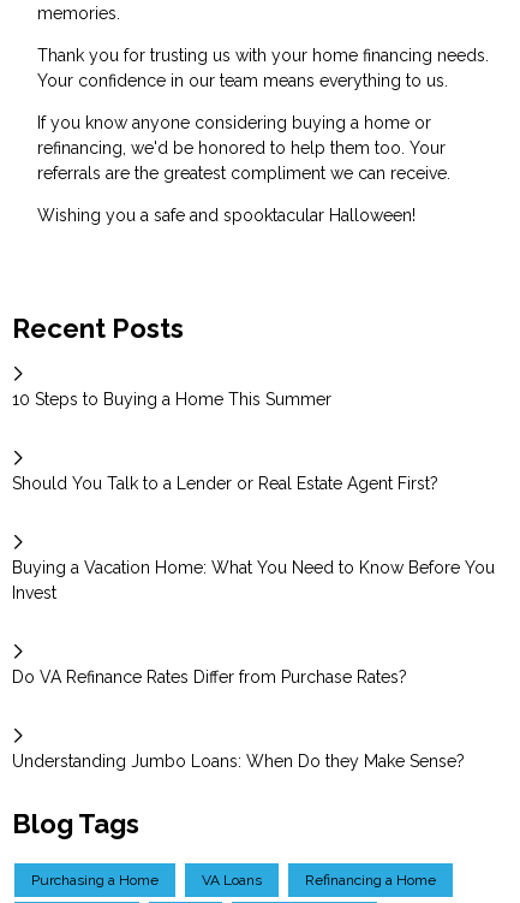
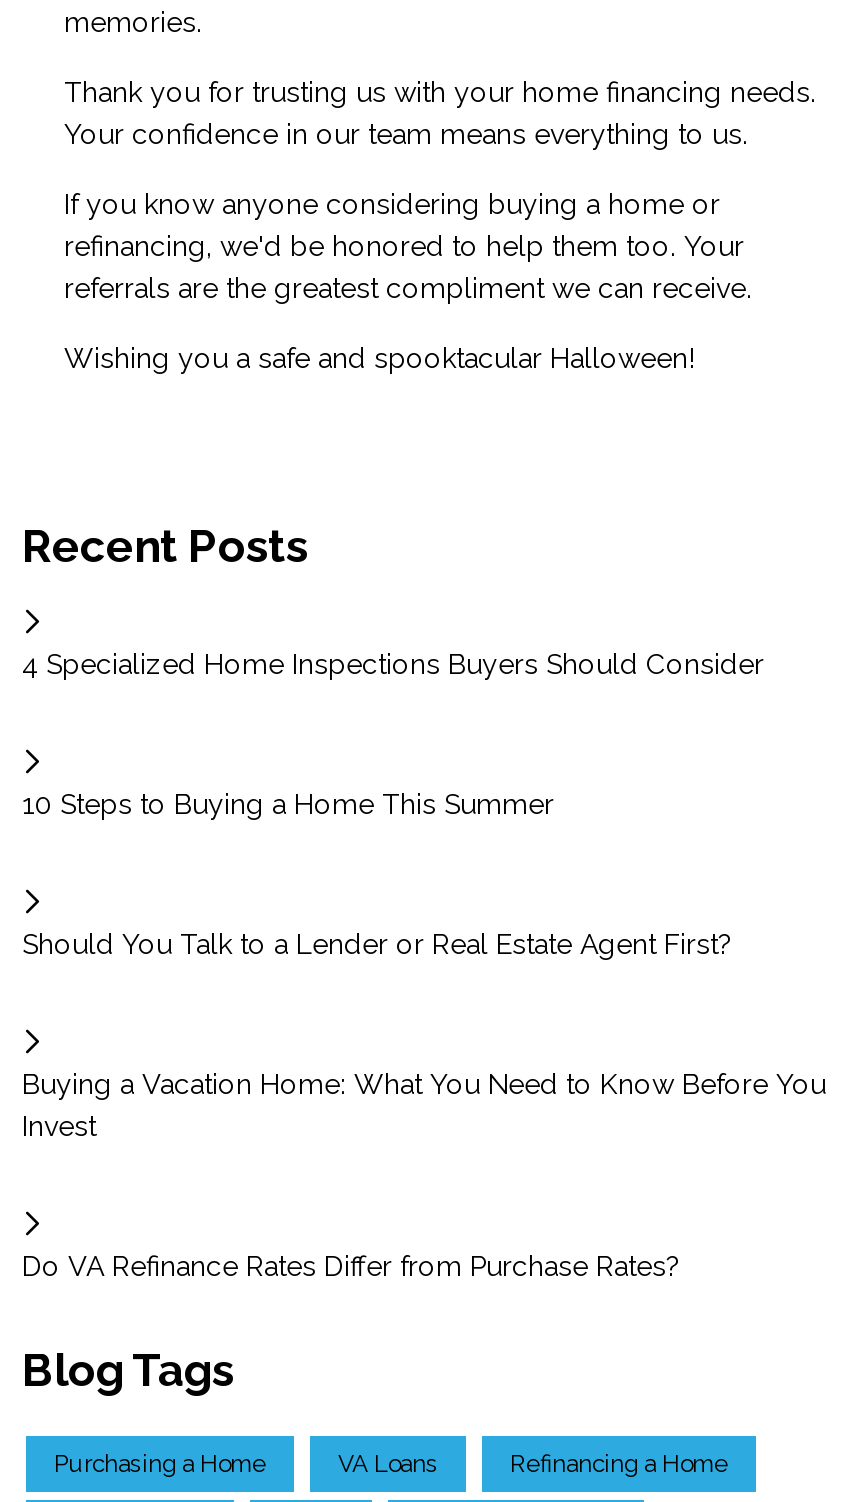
+ 4 Specialized Home Inspections Buyers Should Consider

moved down: 10 Steps to Buying a Home This Summer | Should You Talk to a Lender or Real Estate Agent First? | Buying a Vacation Home: What You Need to Know Before You | Invest | Do VA Refinance Rates Differ from Purchase Rates?

- Understanding Jumbo Loans: When Do they Make Sense?
